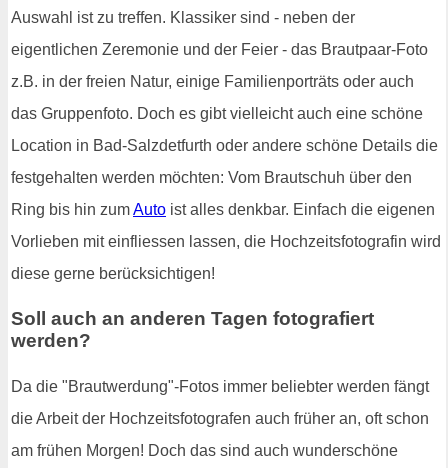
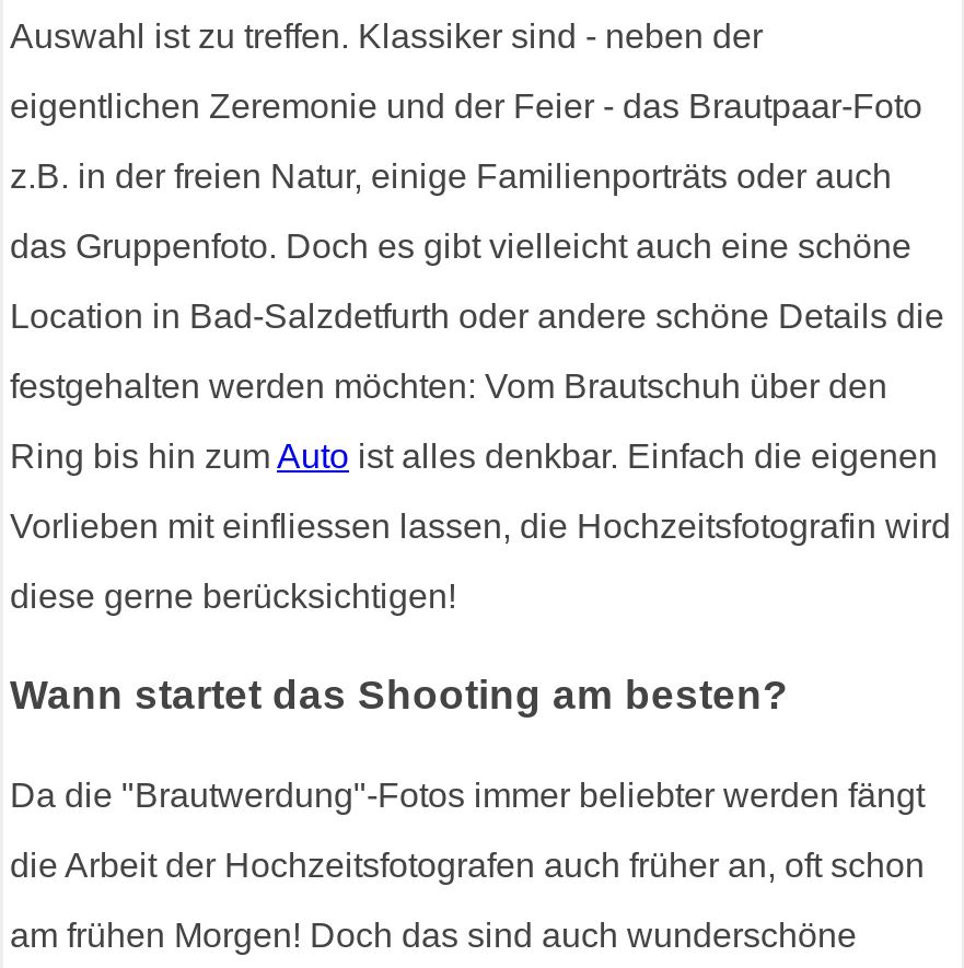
- Soll auch an anderen Tagen fotografiert
- werden?
+ Wann startet das Shooting am besten?
